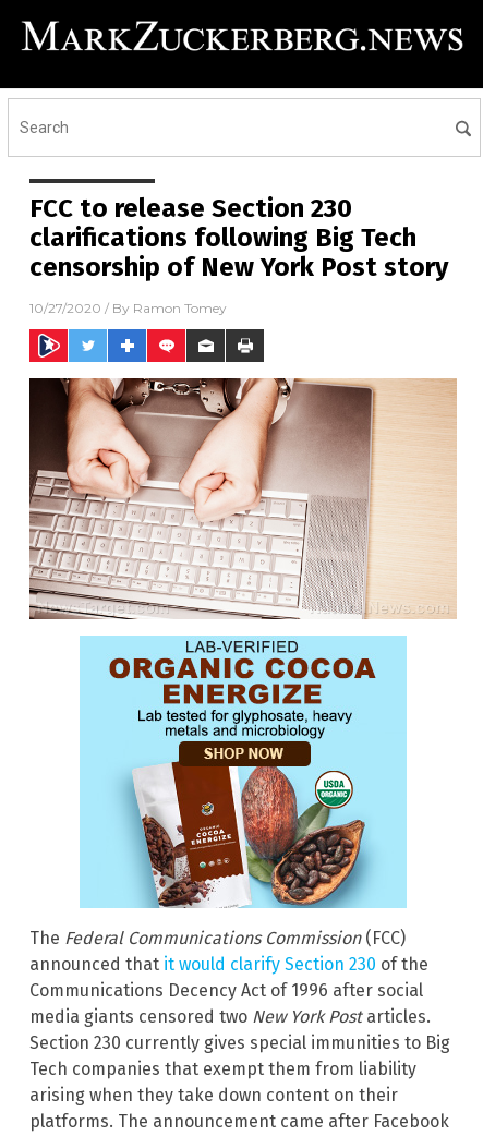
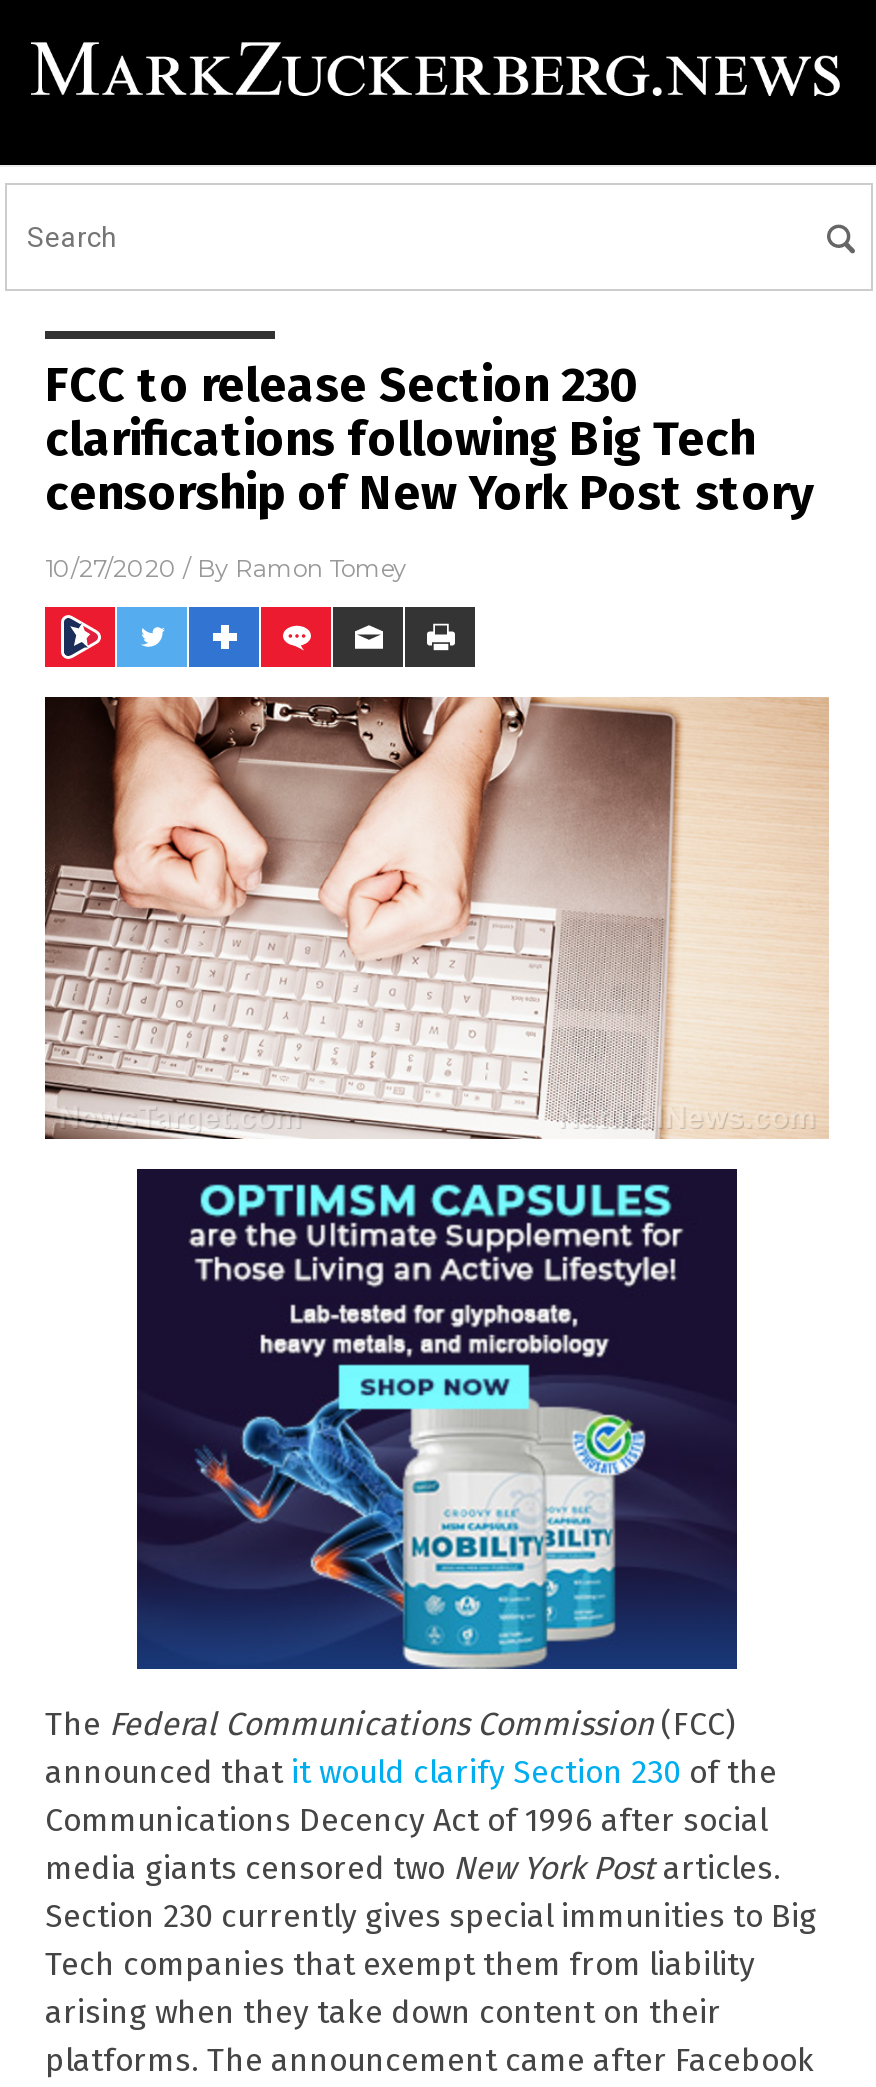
- [image]
+ [image]
